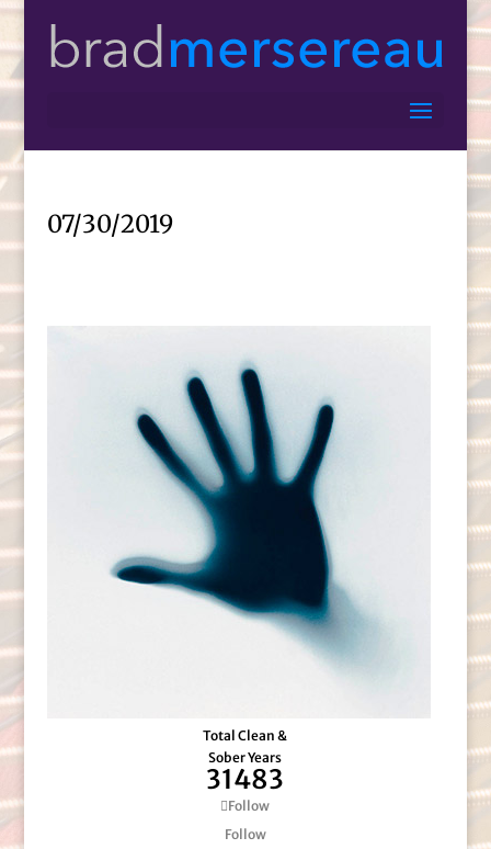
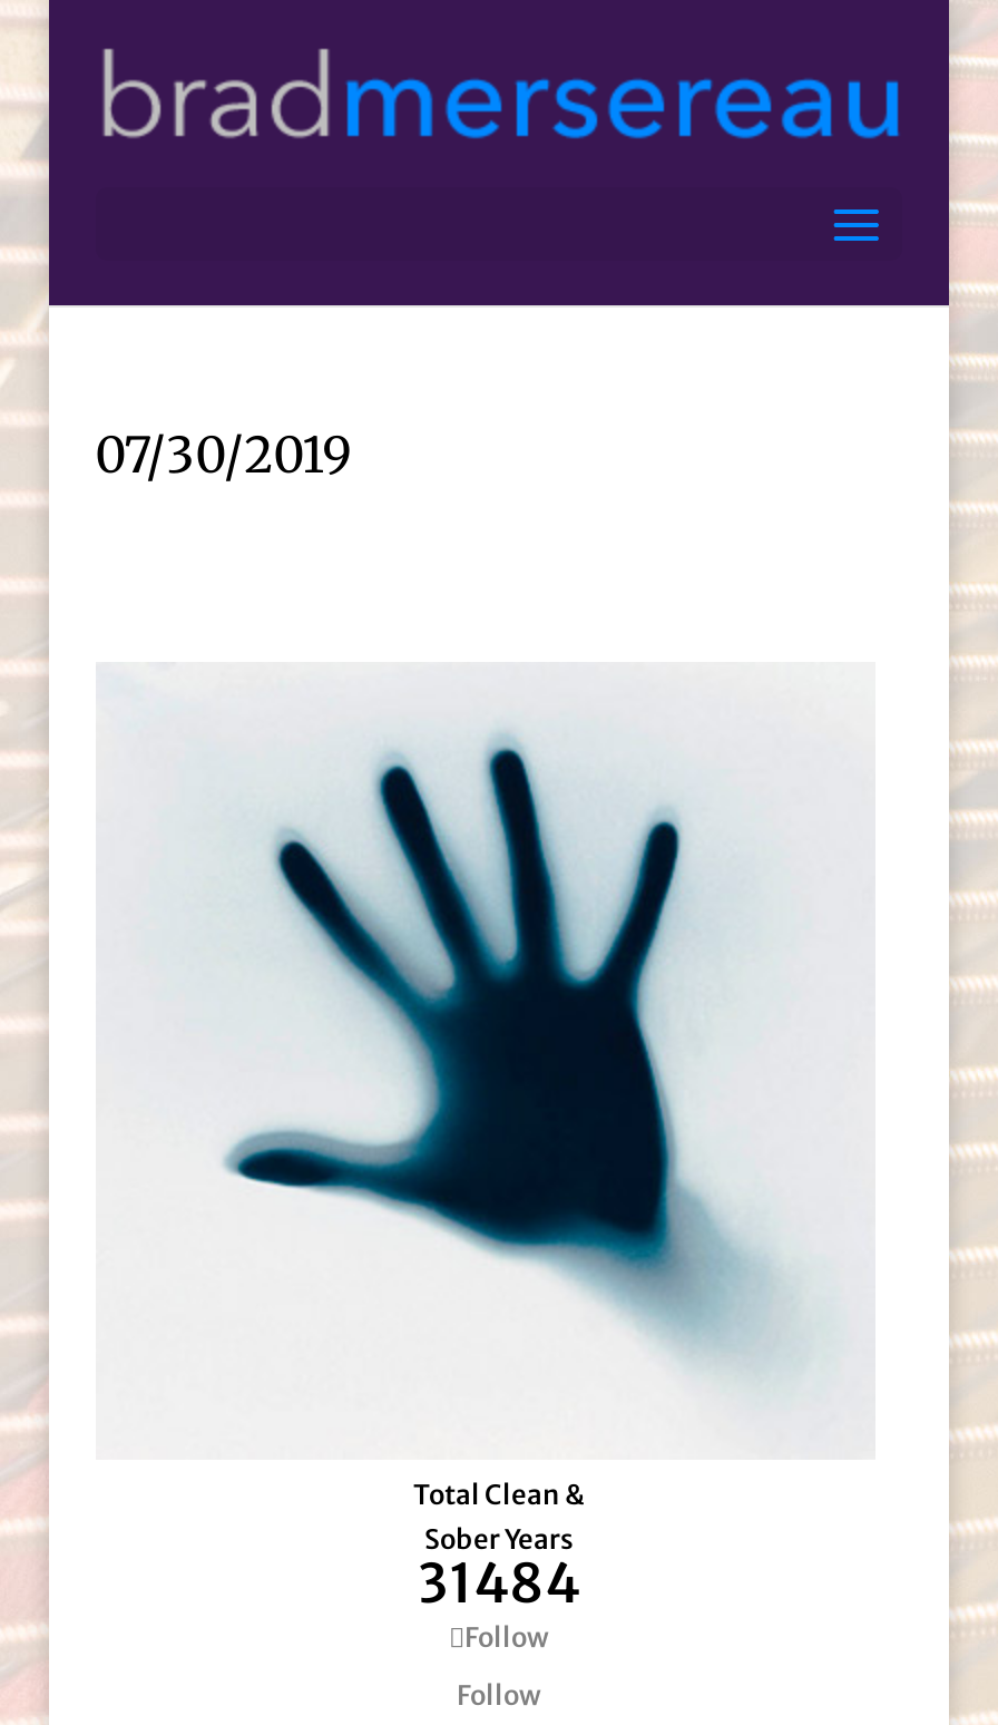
- 31483
+ 31484
